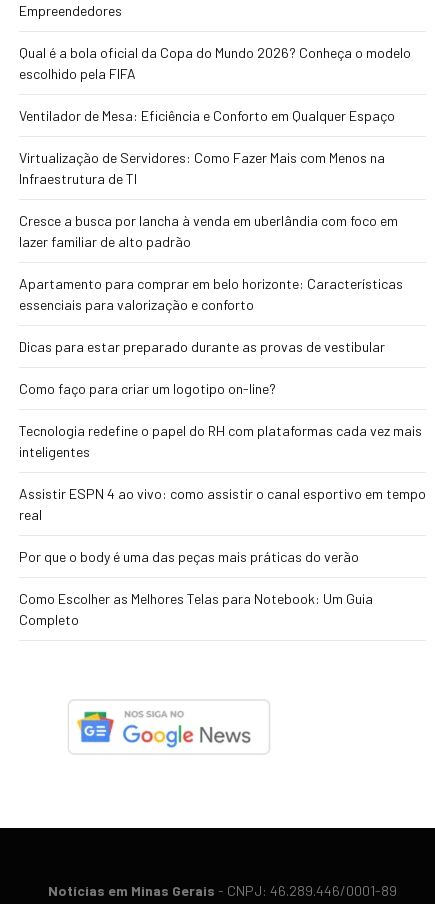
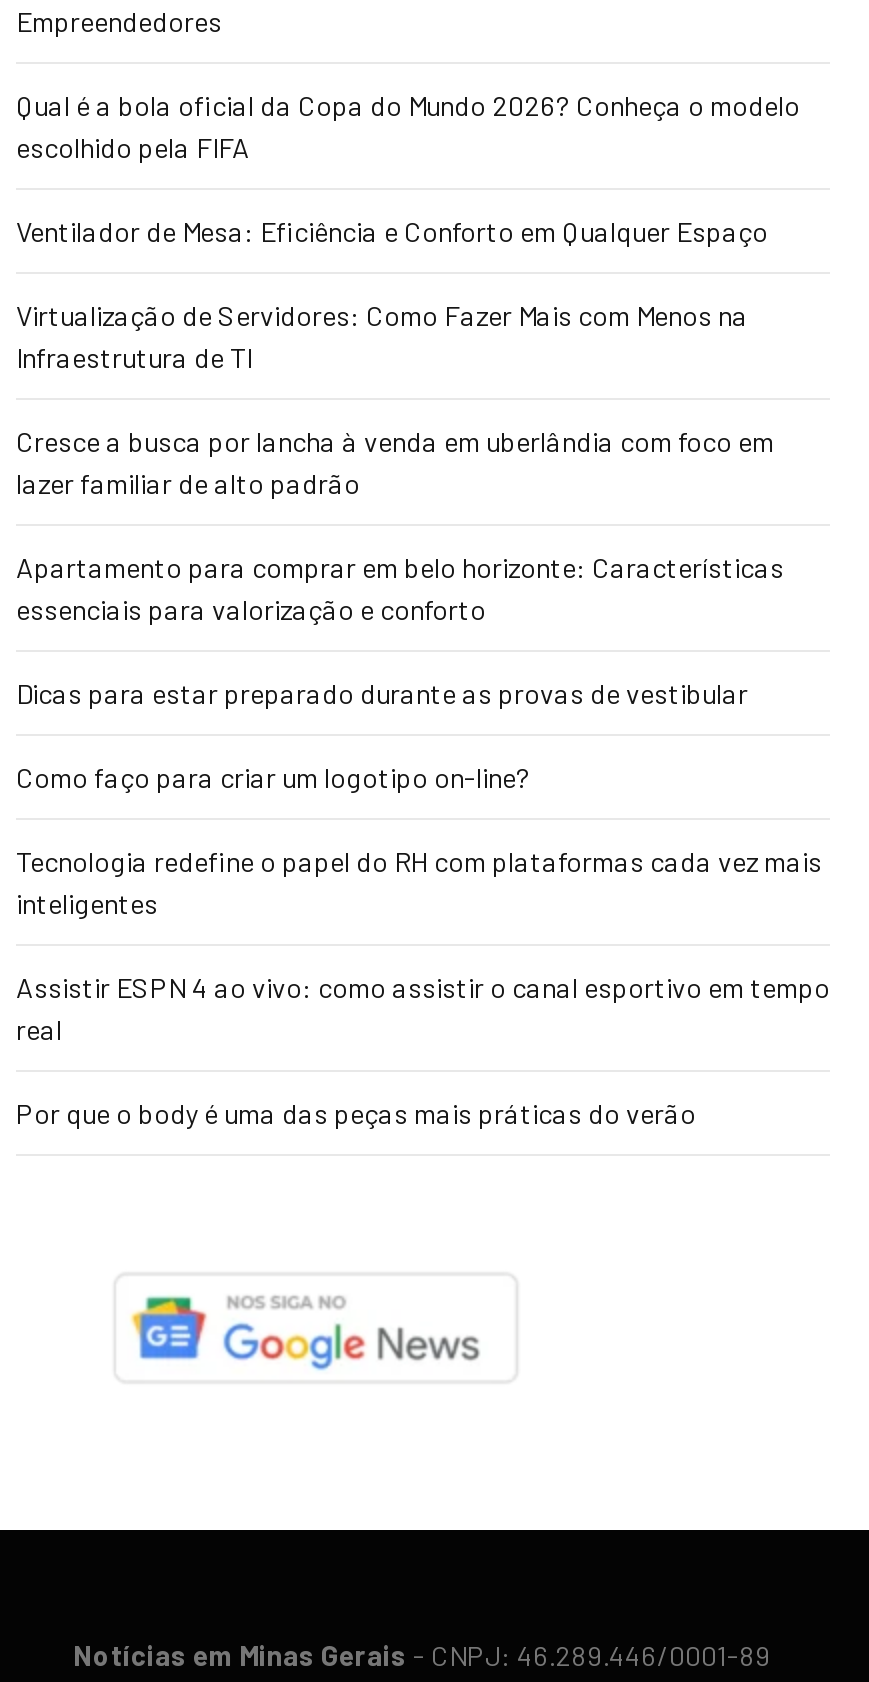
- Como Escolher as Melhores Telas para Notebook: Um Guia
- Completo
